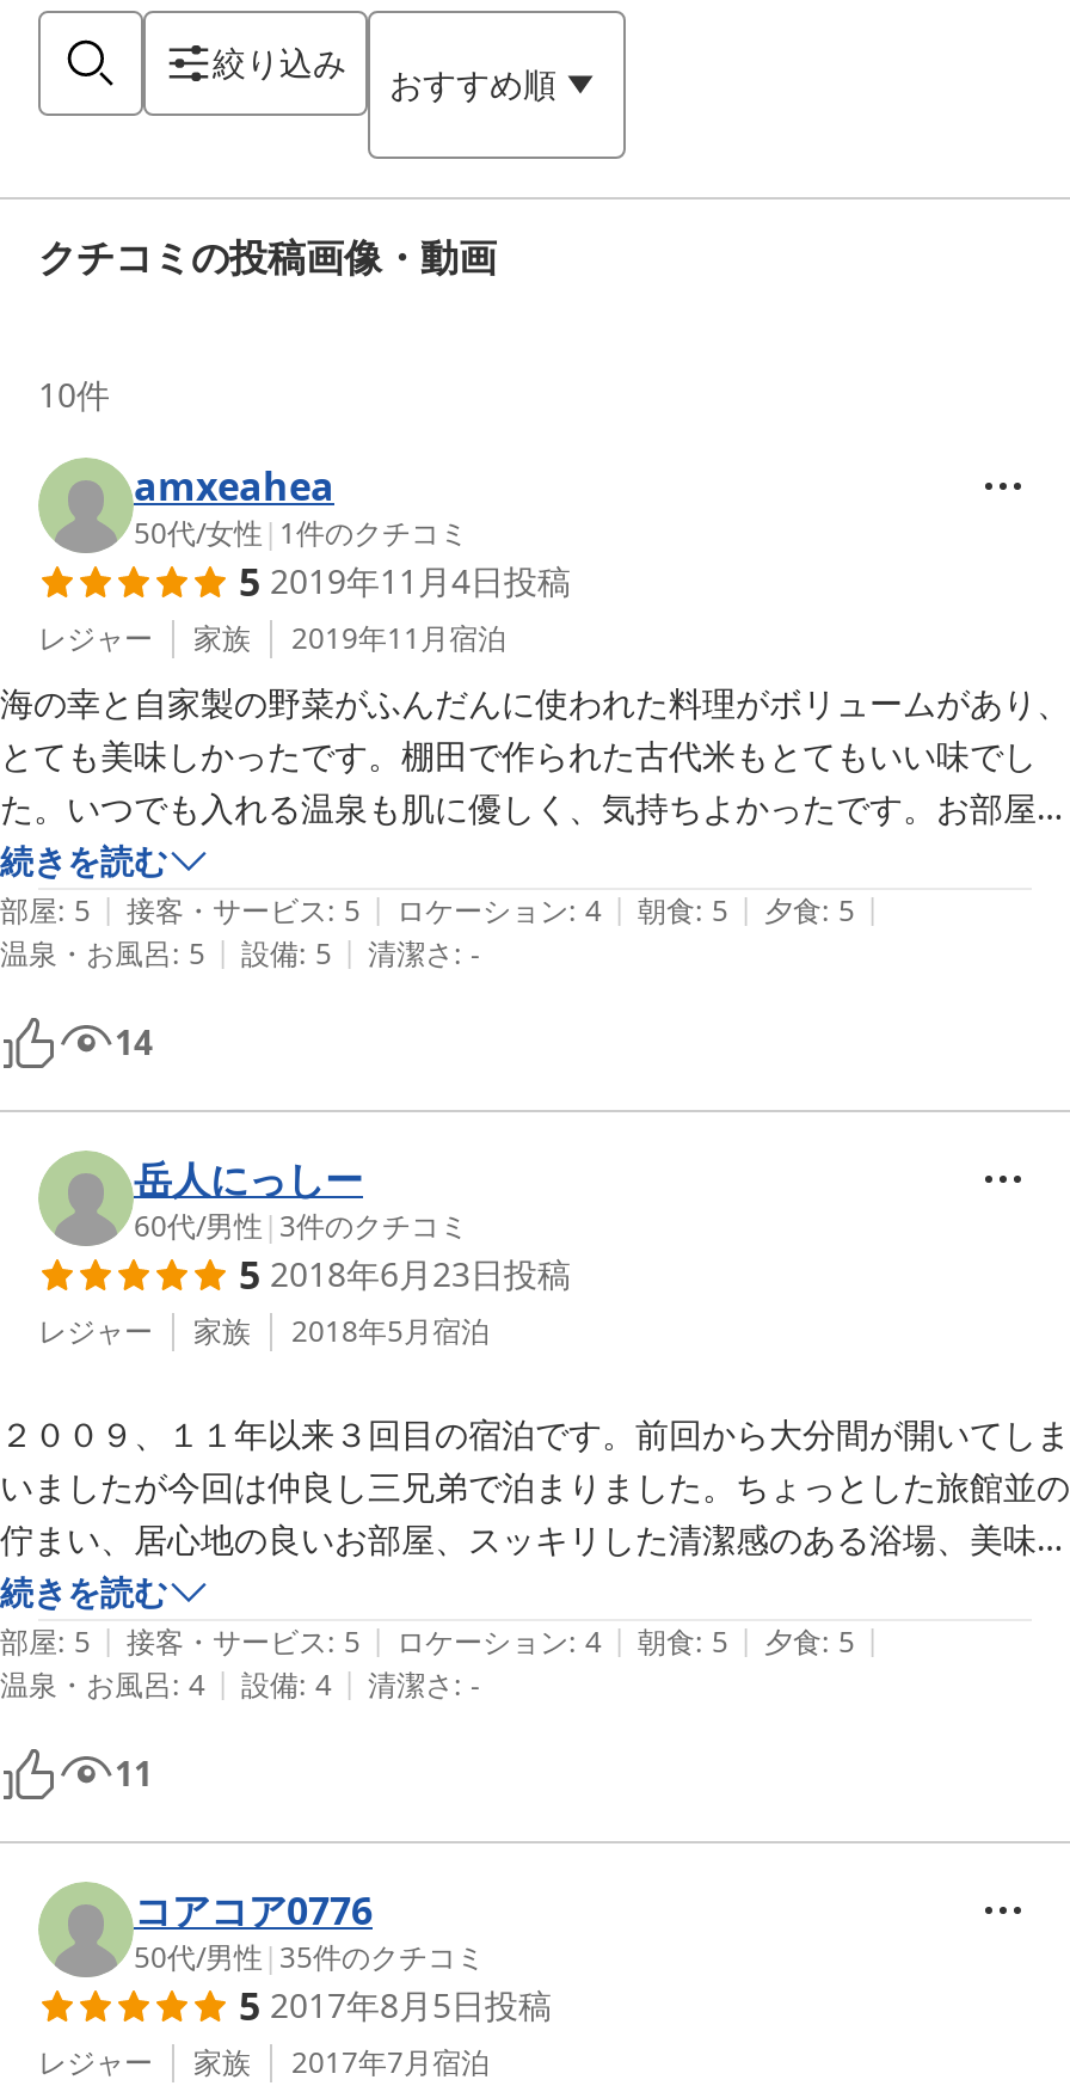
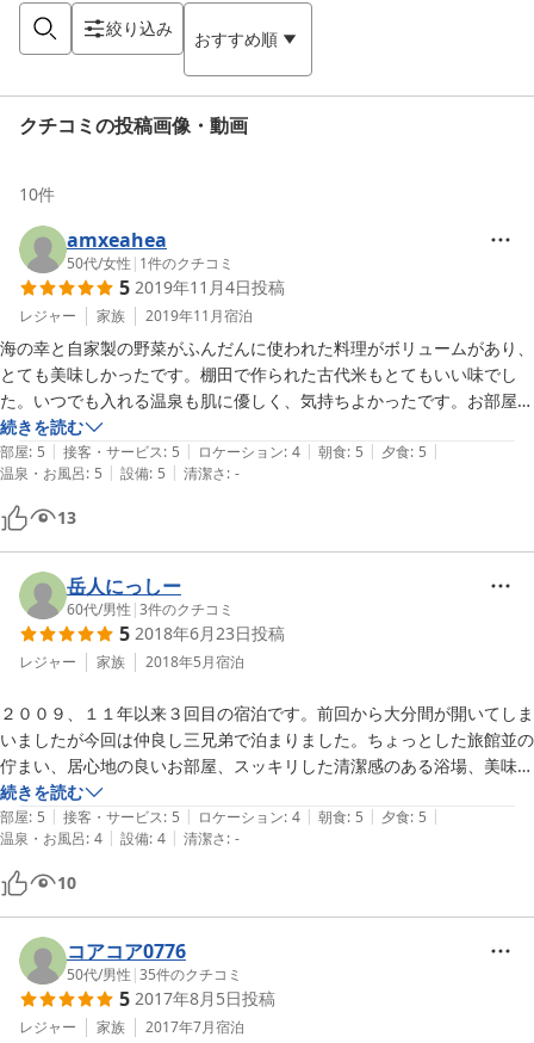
- 14
+ 13

- 11
+ 10
